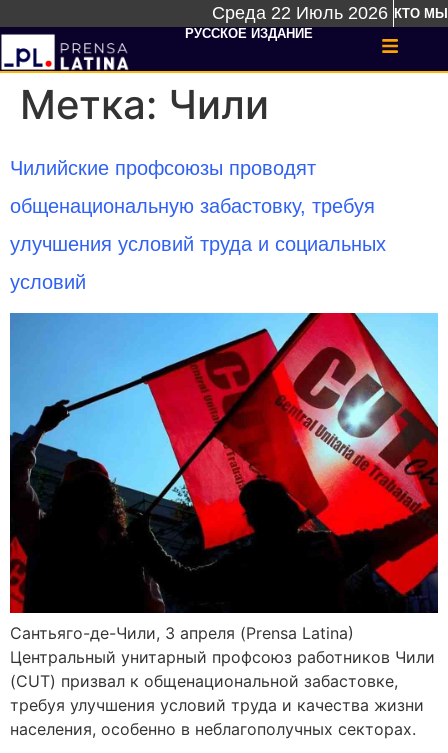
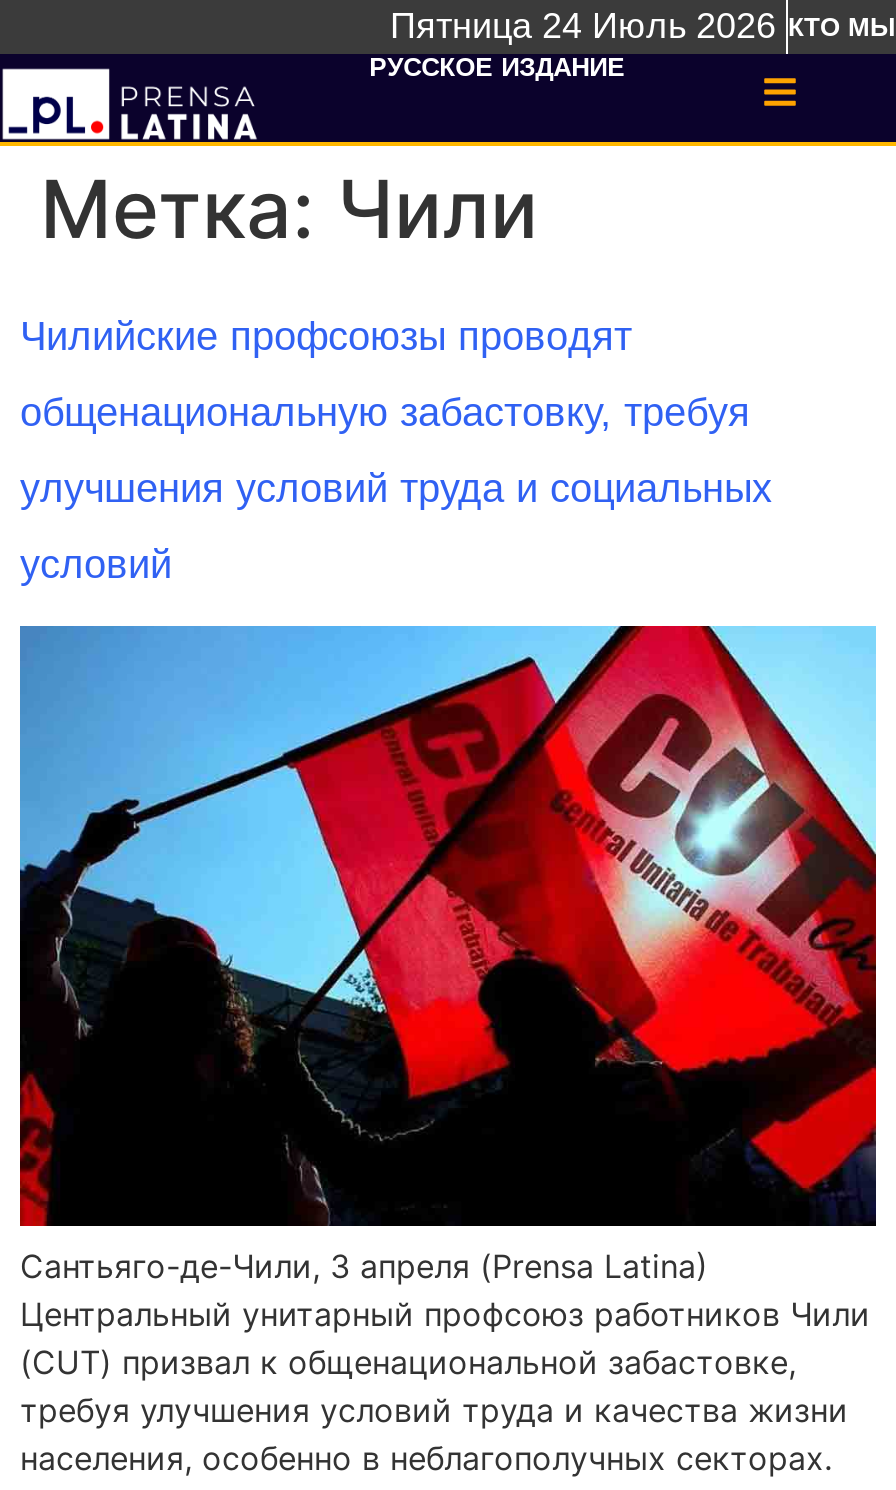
- Среда 22 Июль 2026 КТО МЫ
+ Пятница 24 Июль 2026 КТО МЫ
